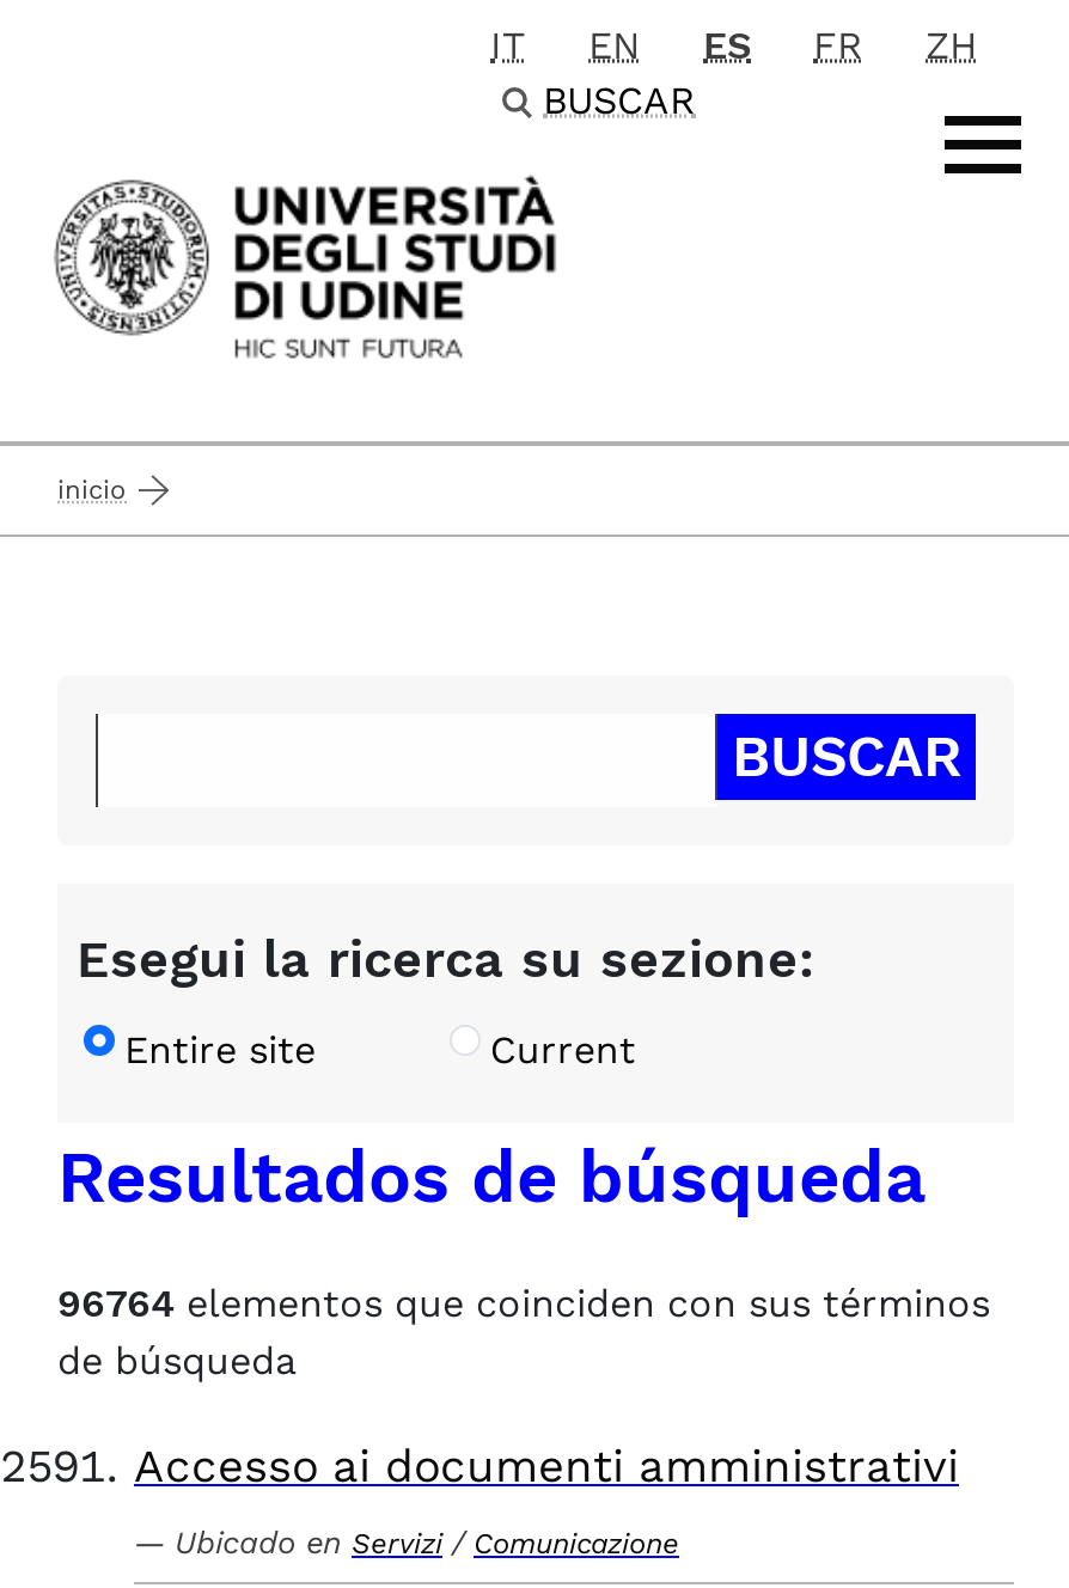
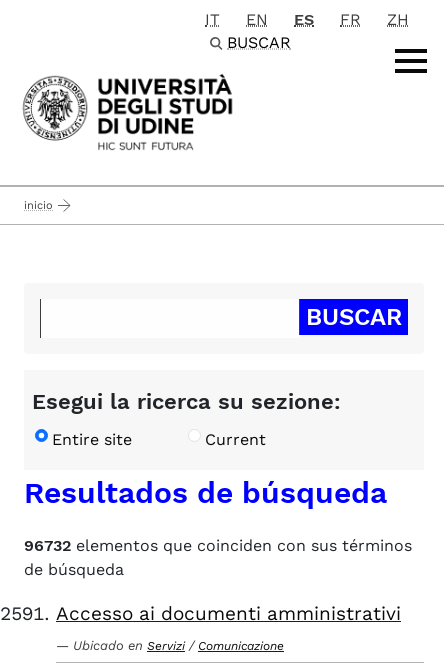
- 96764 elementos que coinciden con sus términos
+ 96732 elementos que coinciden con sus términos
